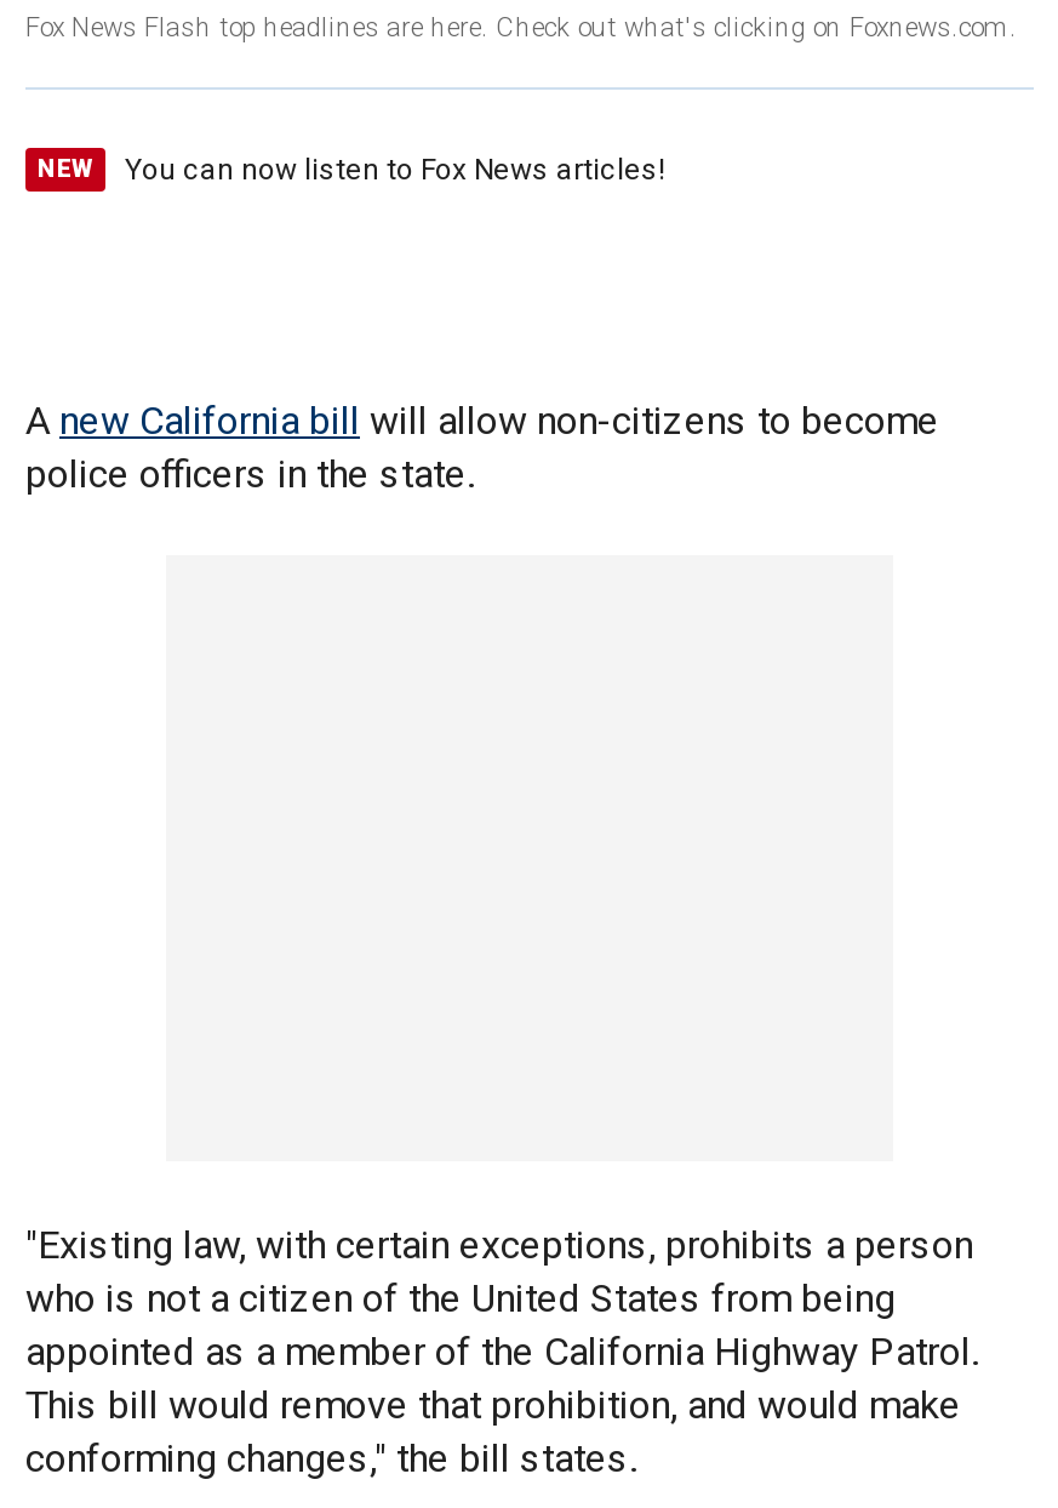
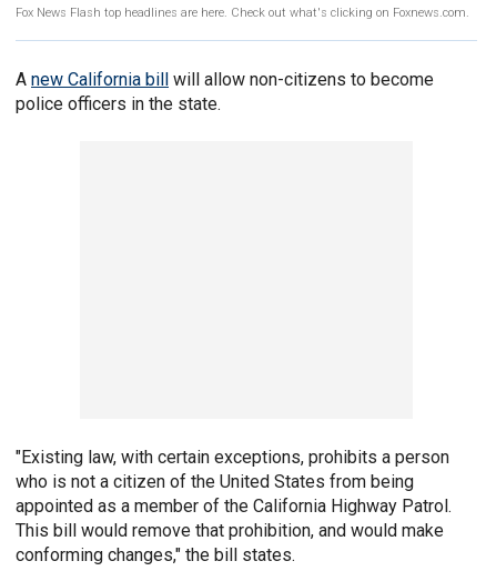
- NEW
- You can now listen to Fox News articles!
